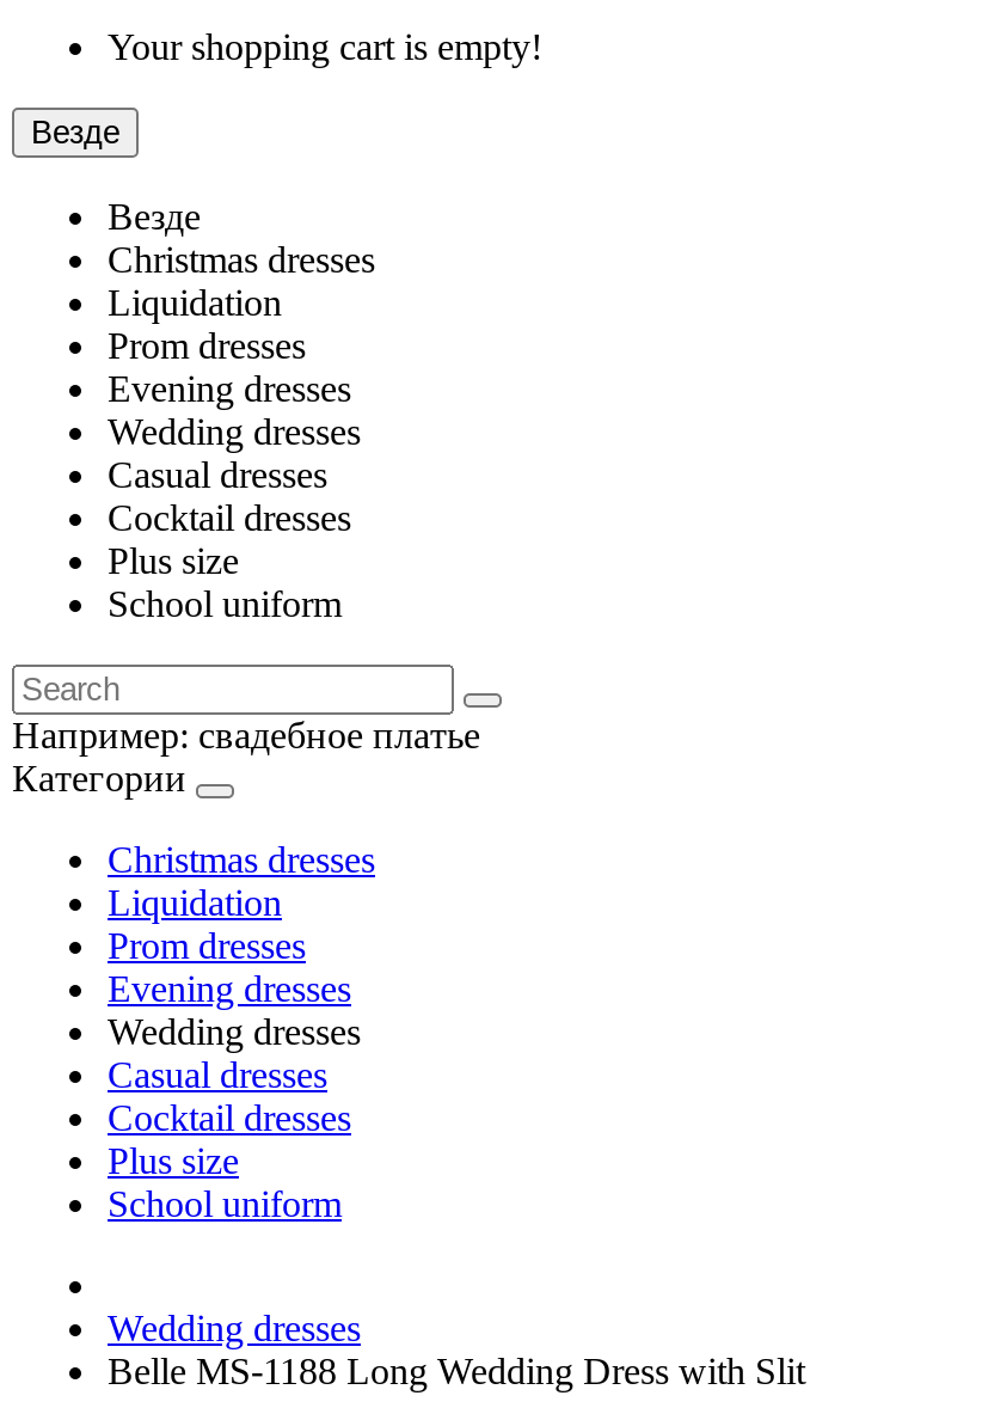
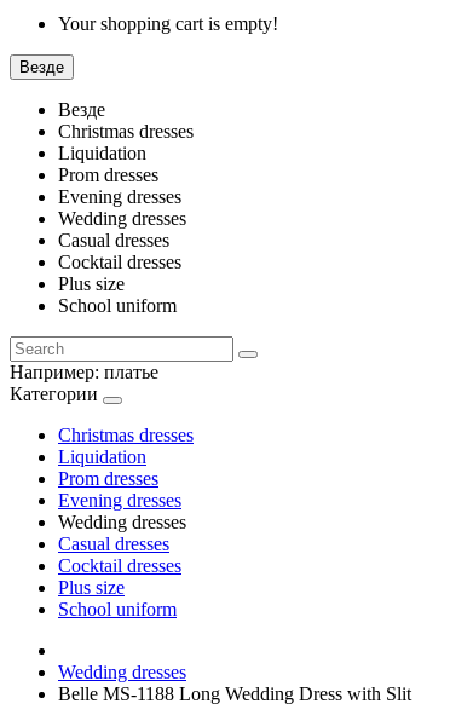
- Например:свадебное платье
+ Например:платье
